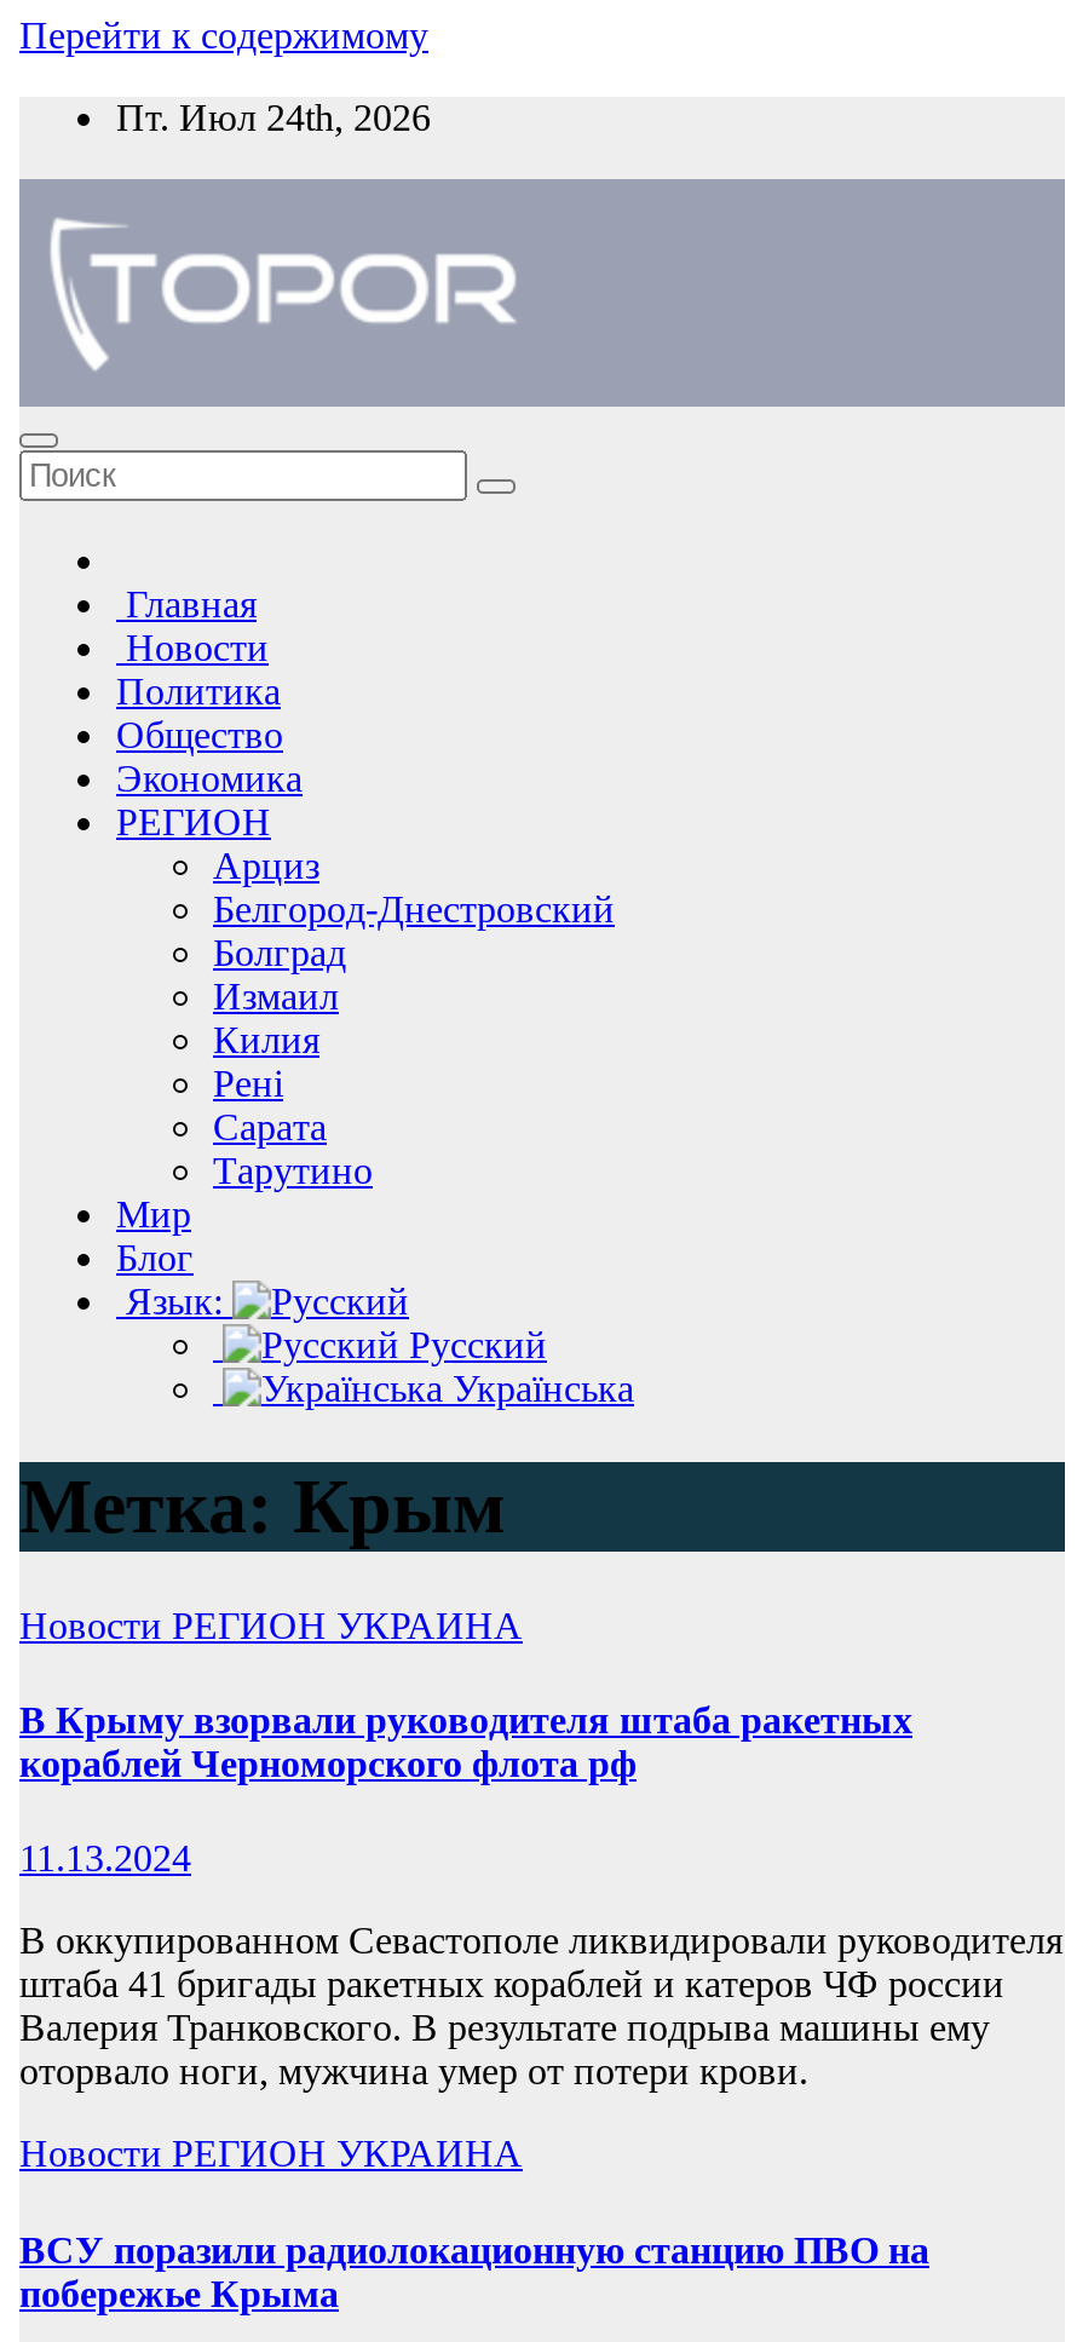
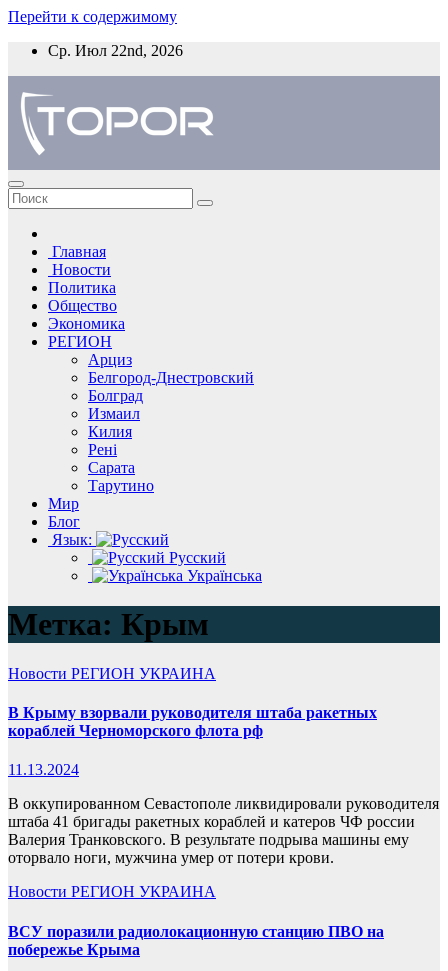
- Пт. Июл 24th, 2026
+ Ср. Июл 22nd, 2026
